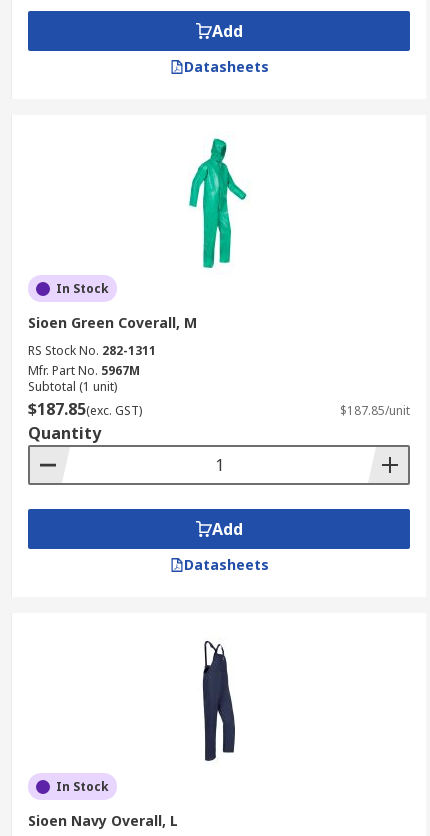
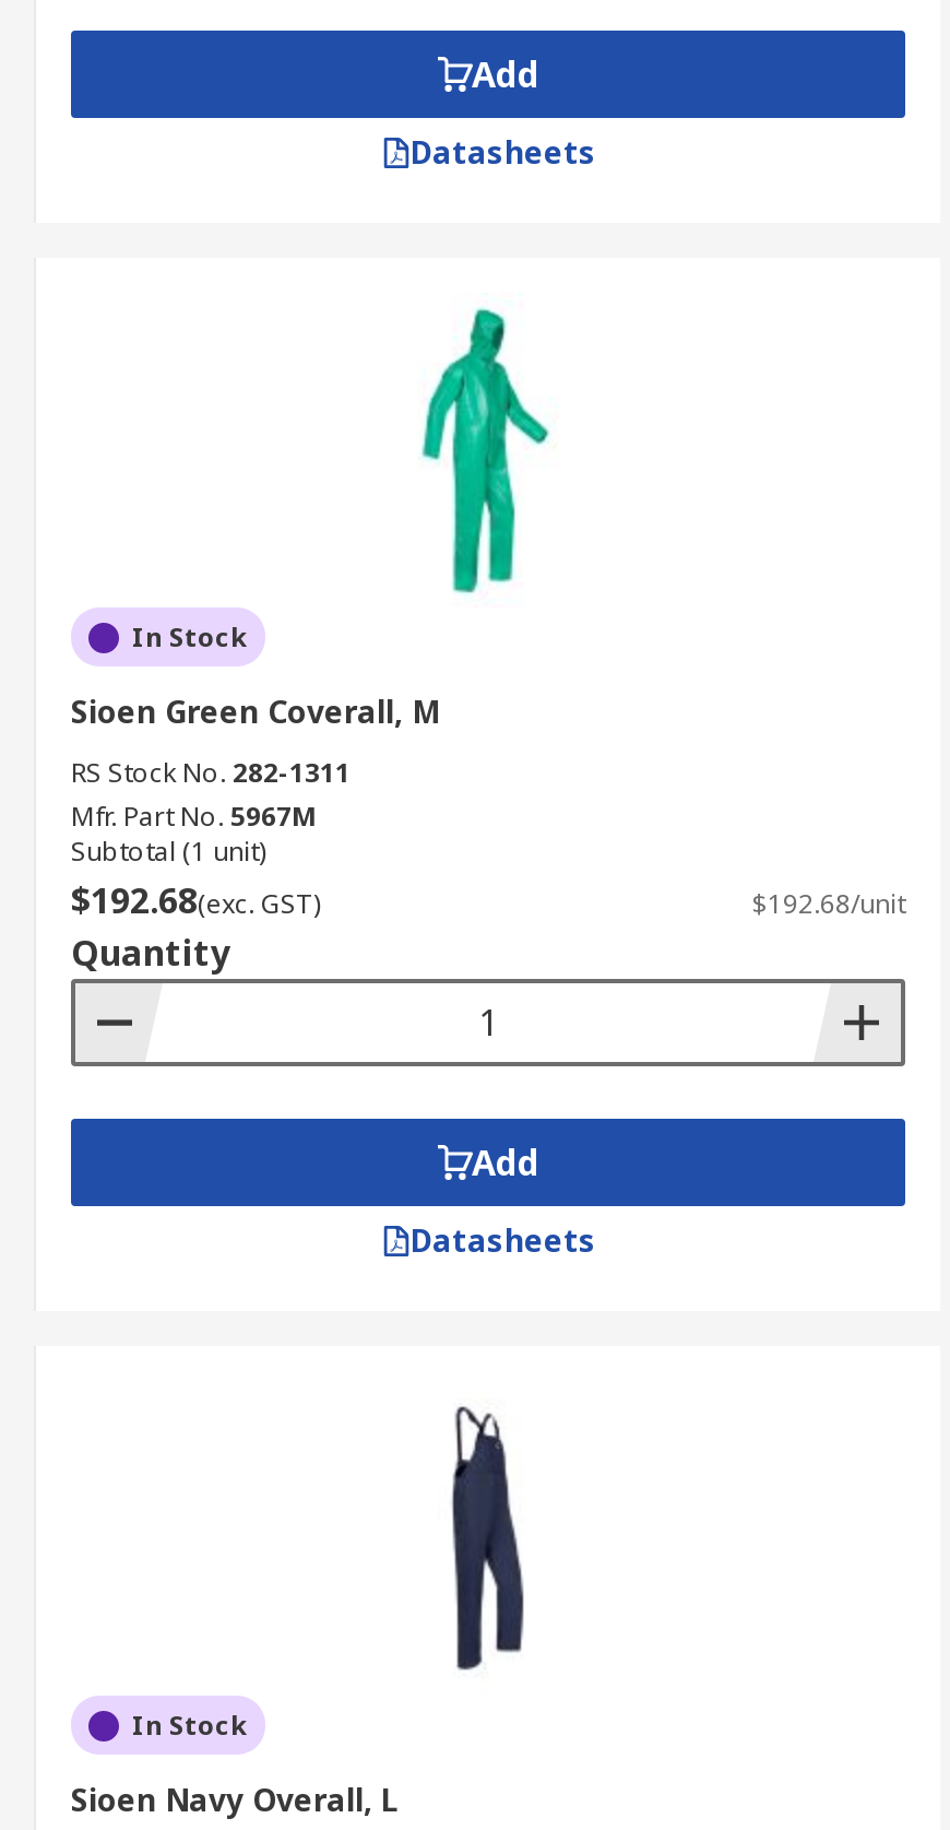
- $187.85(exc. GST)
- $187.85/unit
+ $192.68(exc. GST)
+ $192.68/unit
